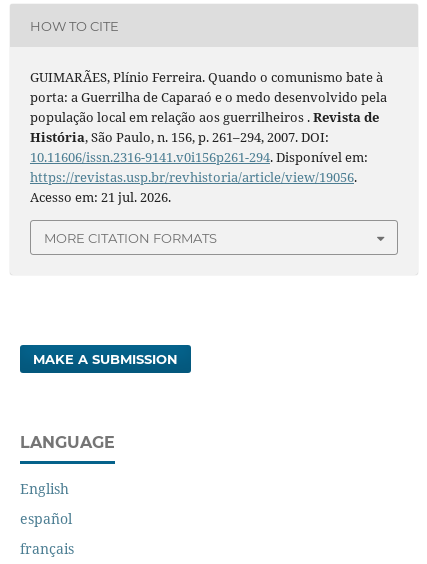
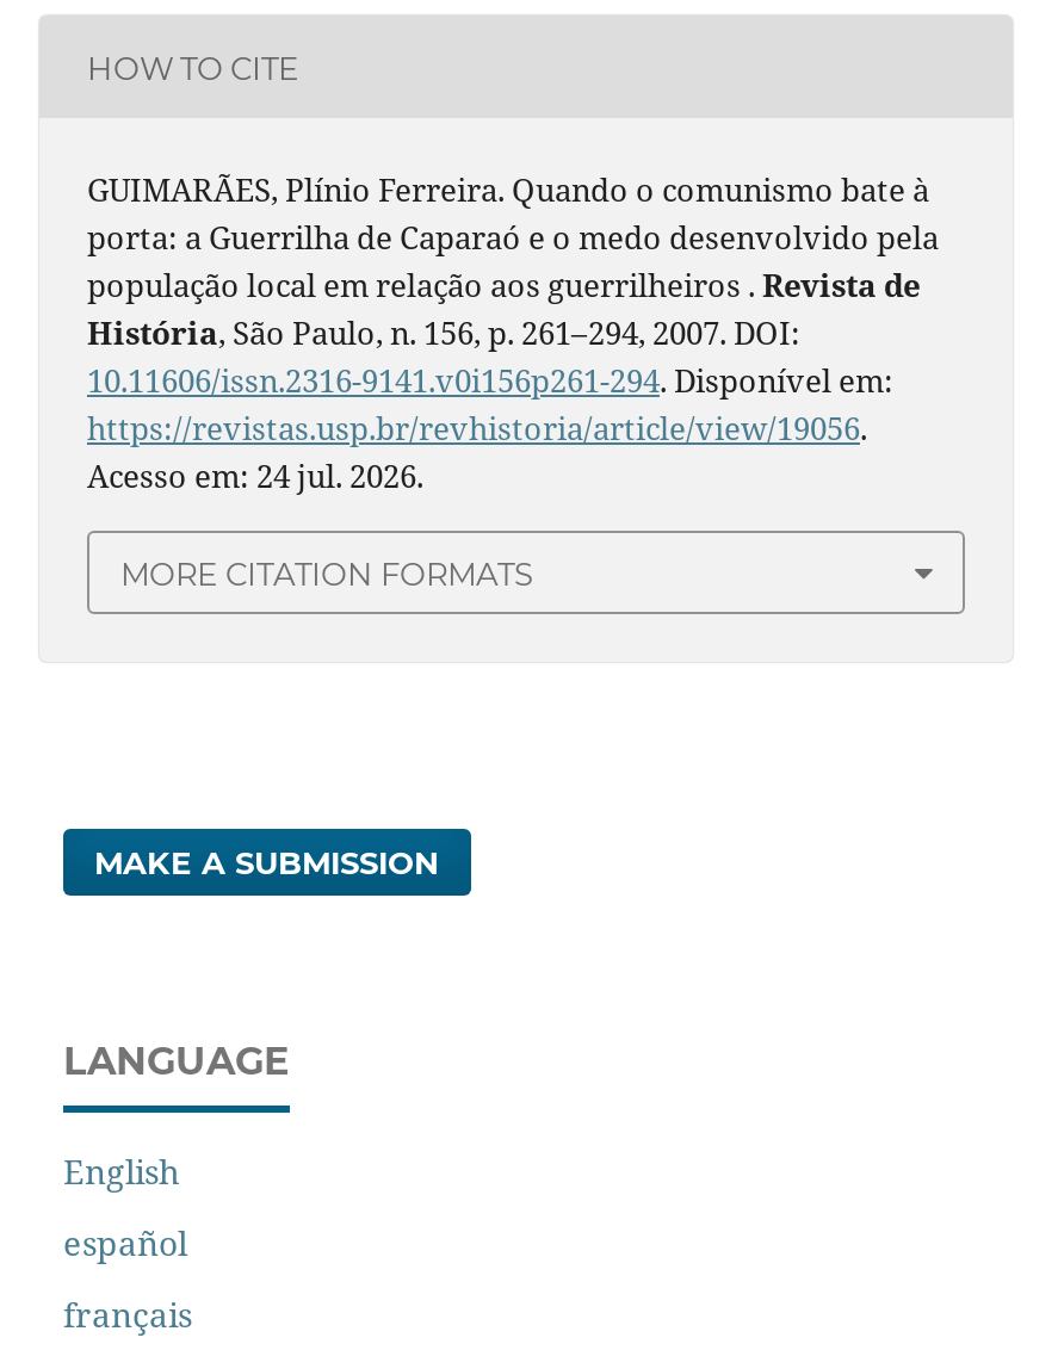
- Acesso em: 21 jul. 2026.
+ Acesso em: 24 jul. 2026.
